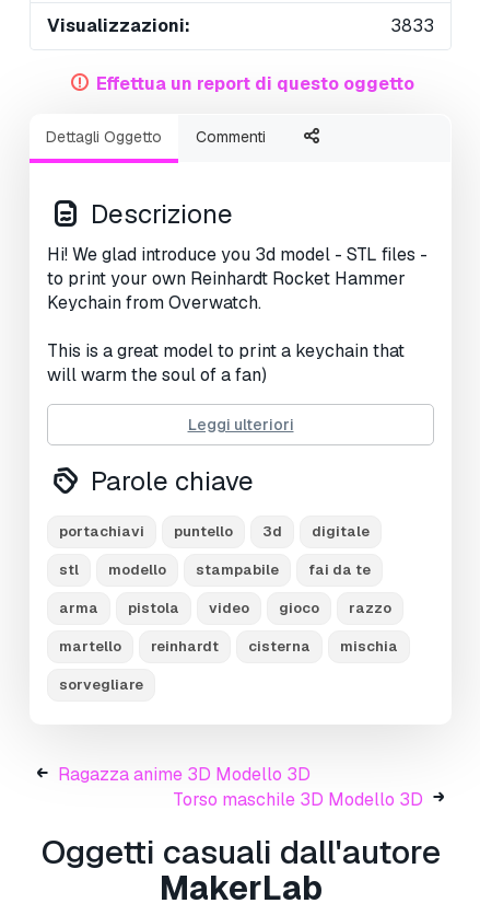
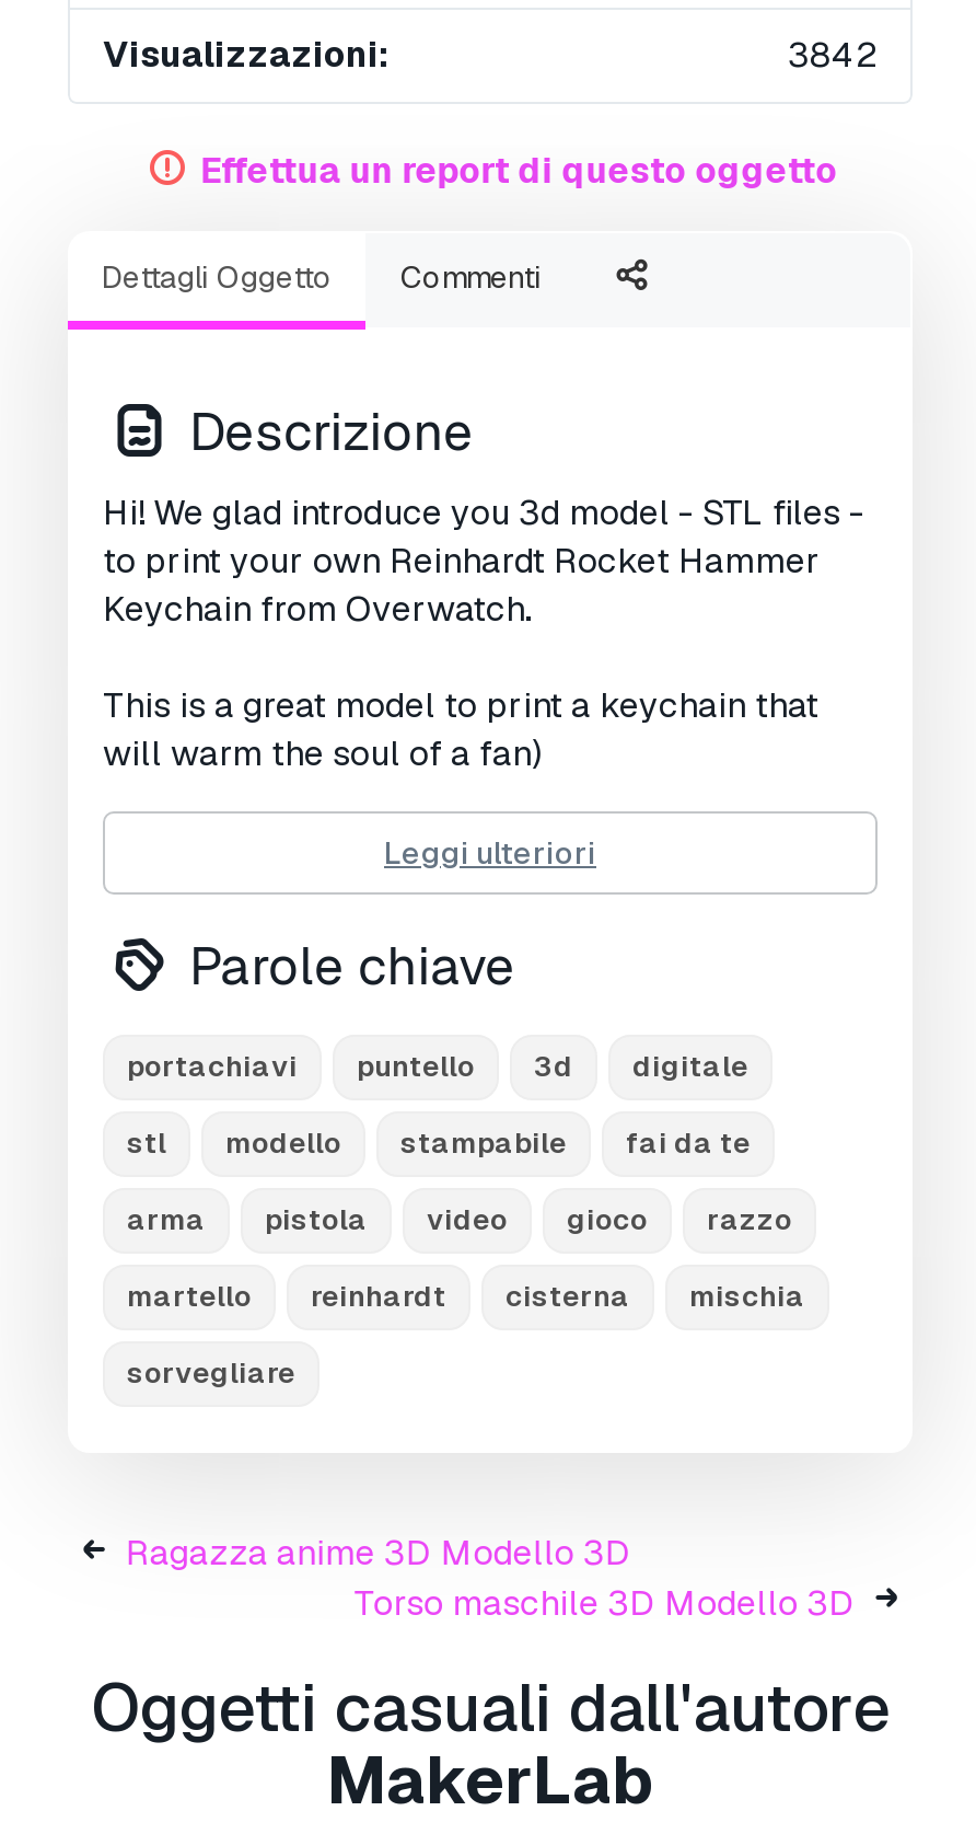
- 3833
+ 3842
